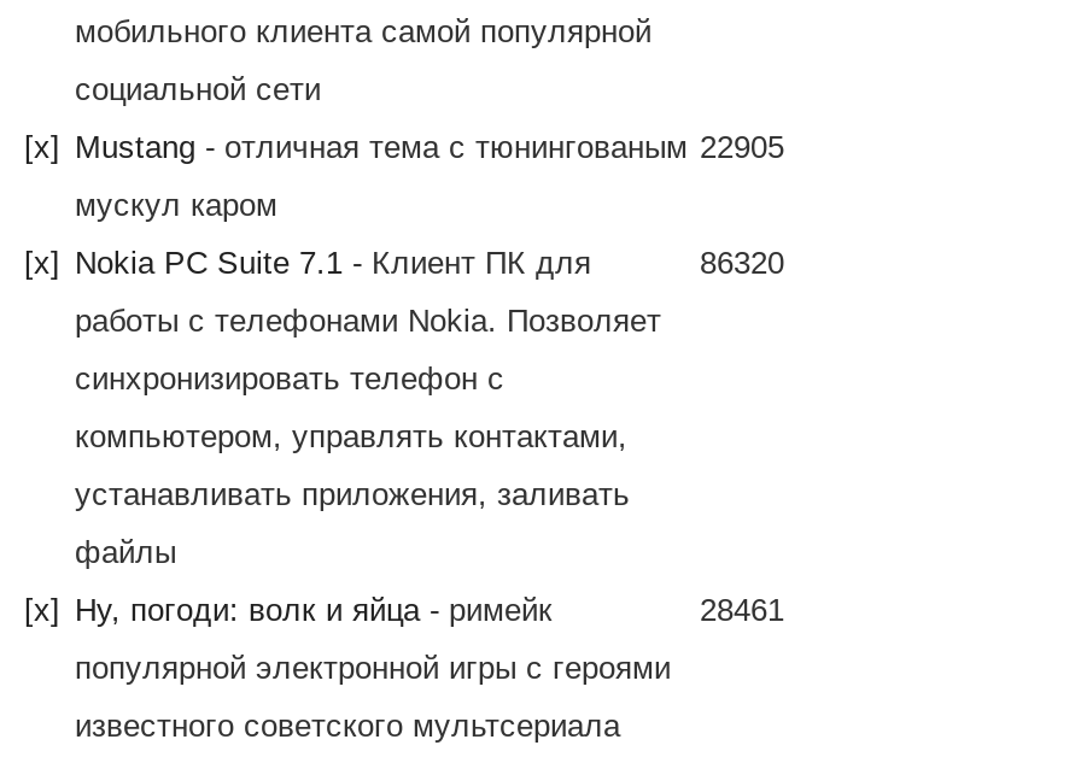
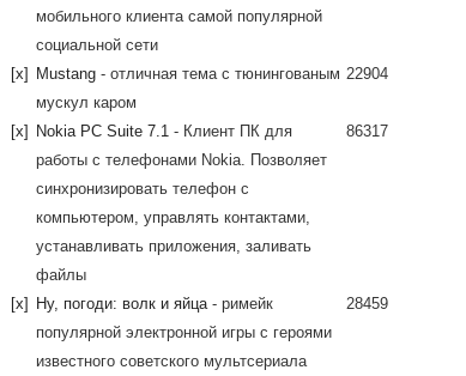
- [x] Mustang - отличная тема с тюнингованым 22905
+ [x] Mustang - отличная тема с тюнингованым 22904

- 86320
+ 86317

- 28461
+ 28459
